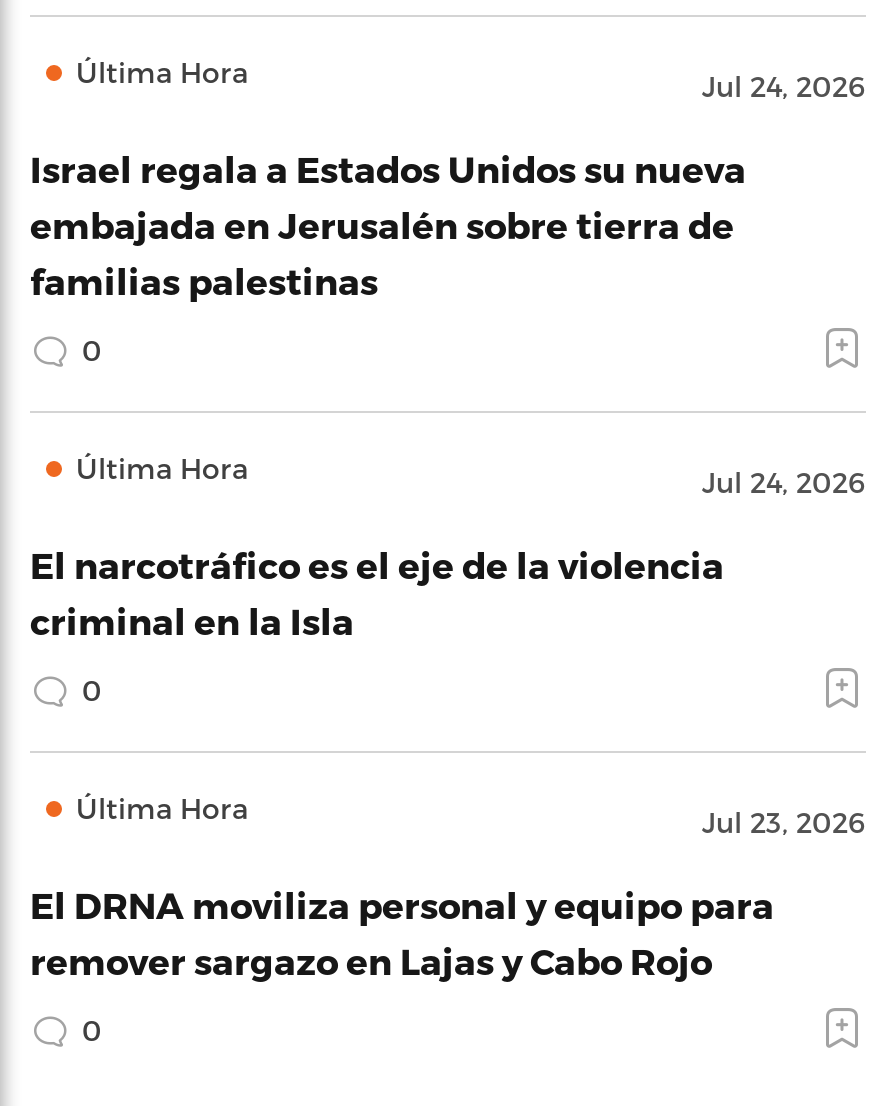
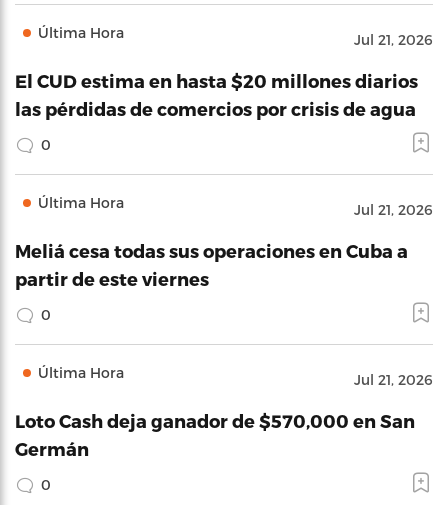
- Jul 24, 2026
+ Jul 21, 2026

- Israel regala a Estados Unidos su nueva
- embajada en Jerusalén sobre tierra de
- familias palestinas
+ El CUD estima en hasta $20 millones diarios
+ las pérdidas de comercios por crisis de agua

- Jul 24, 2026
+ Jul 21, 2026

- El narcotráfico es el eje de la violencia
- criminal en la Isla
+ Meliá cesa todas sus operaciones en Cuba a
+ partir de este viernes

- Jul 23, 2026
+ Jul 21, 2026

- El DRNA moviliza personal y equipo para
- remover sargazo en Lajas y Cabo Rojo
+ Loto Cash deja ganador de $570,000 en San
+ Germán
